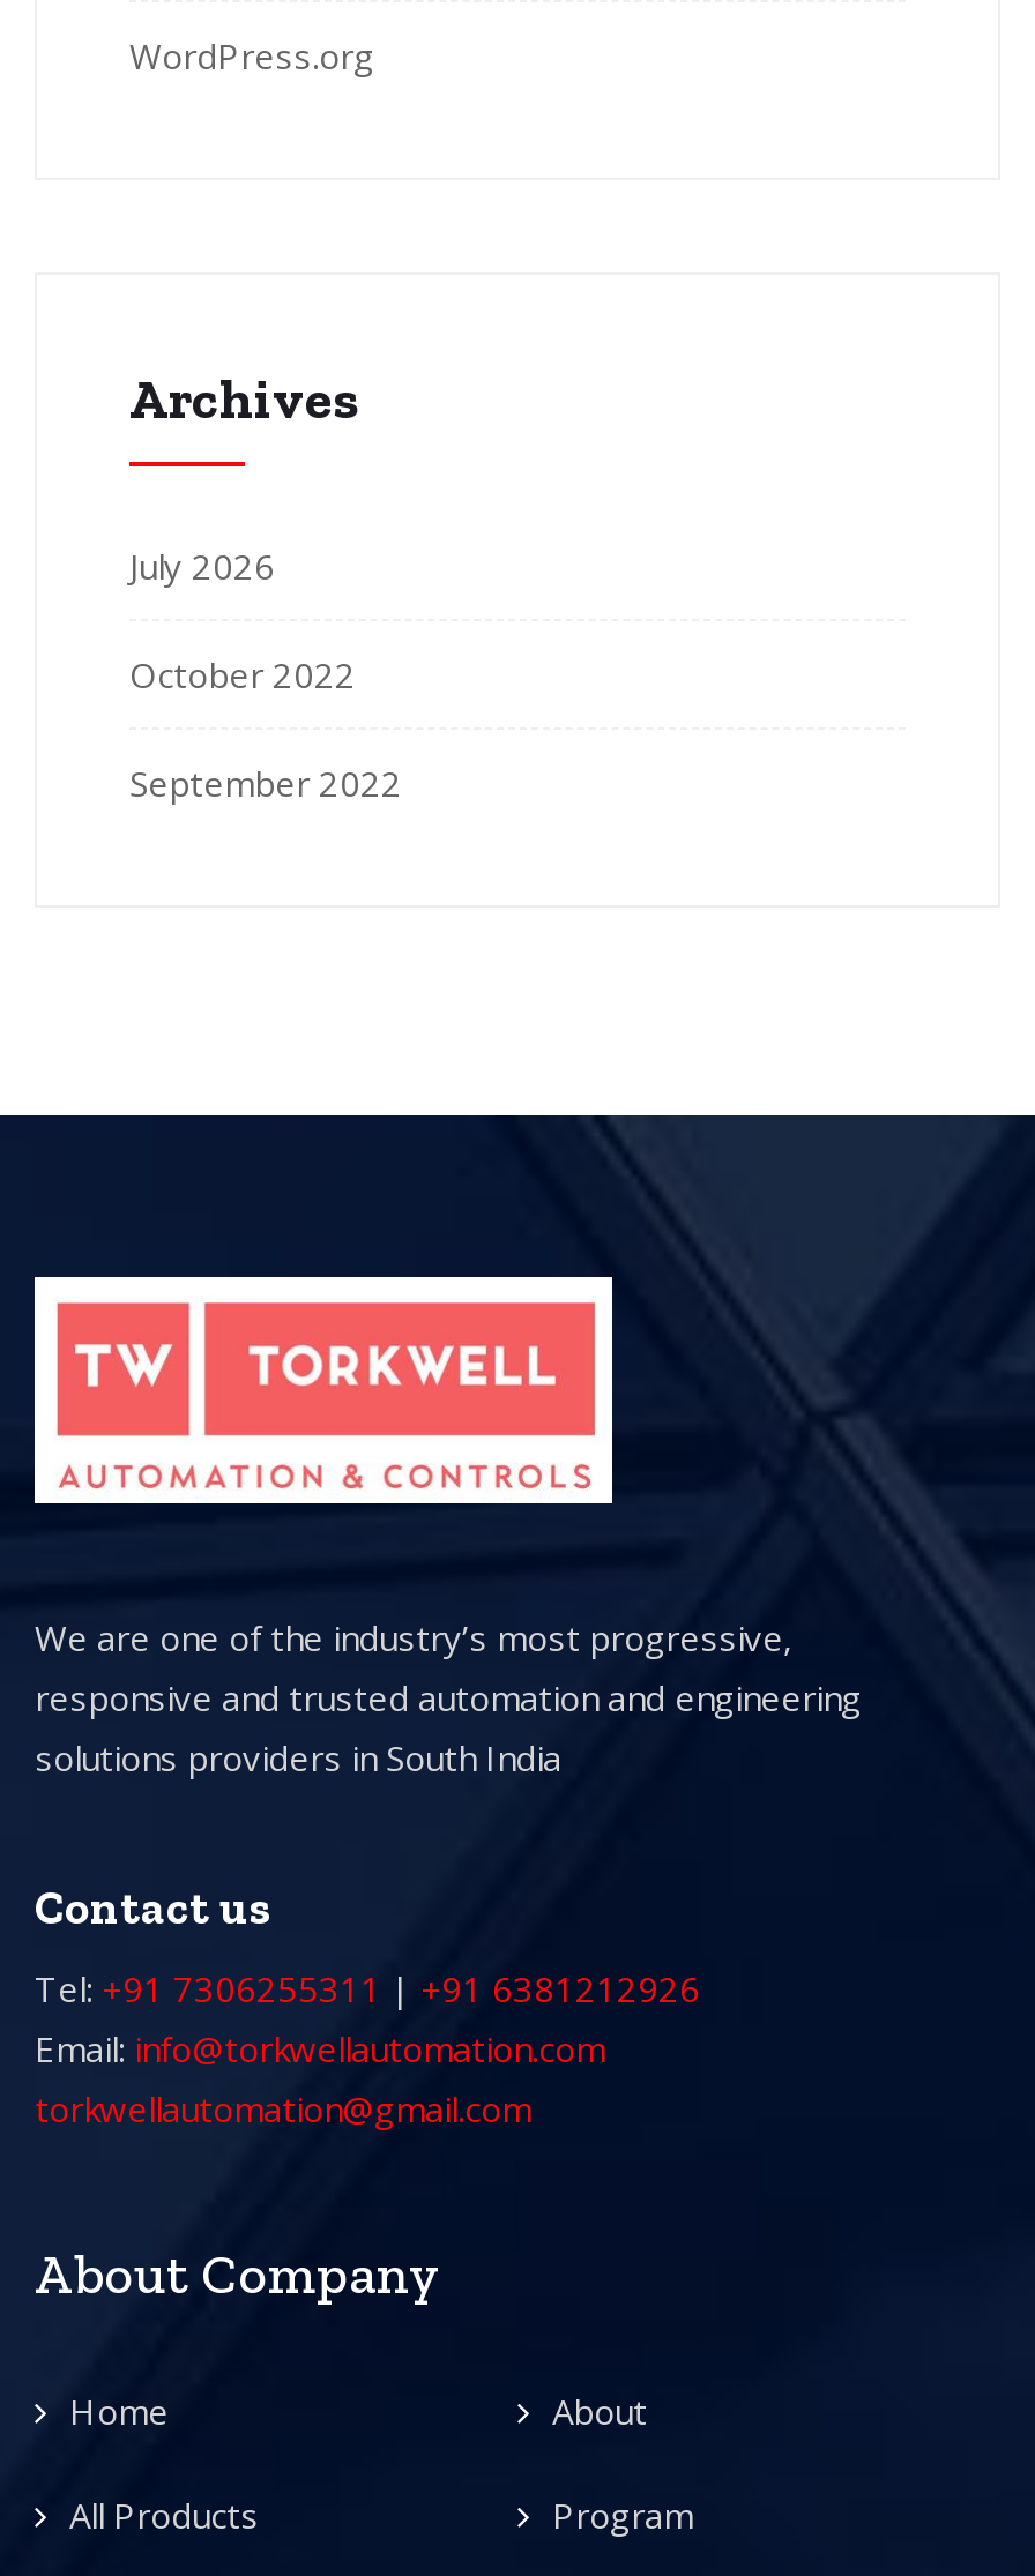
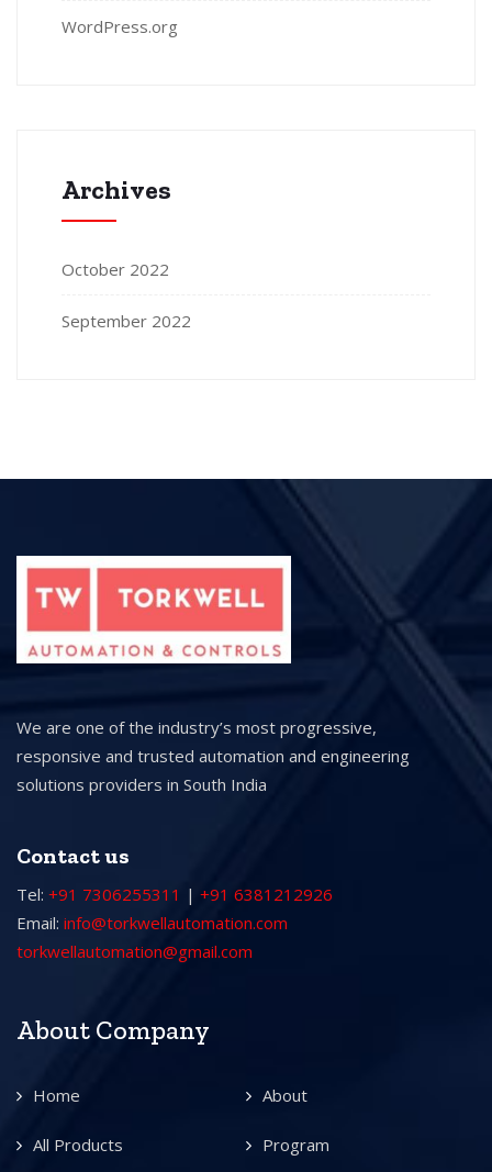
- July 2026
